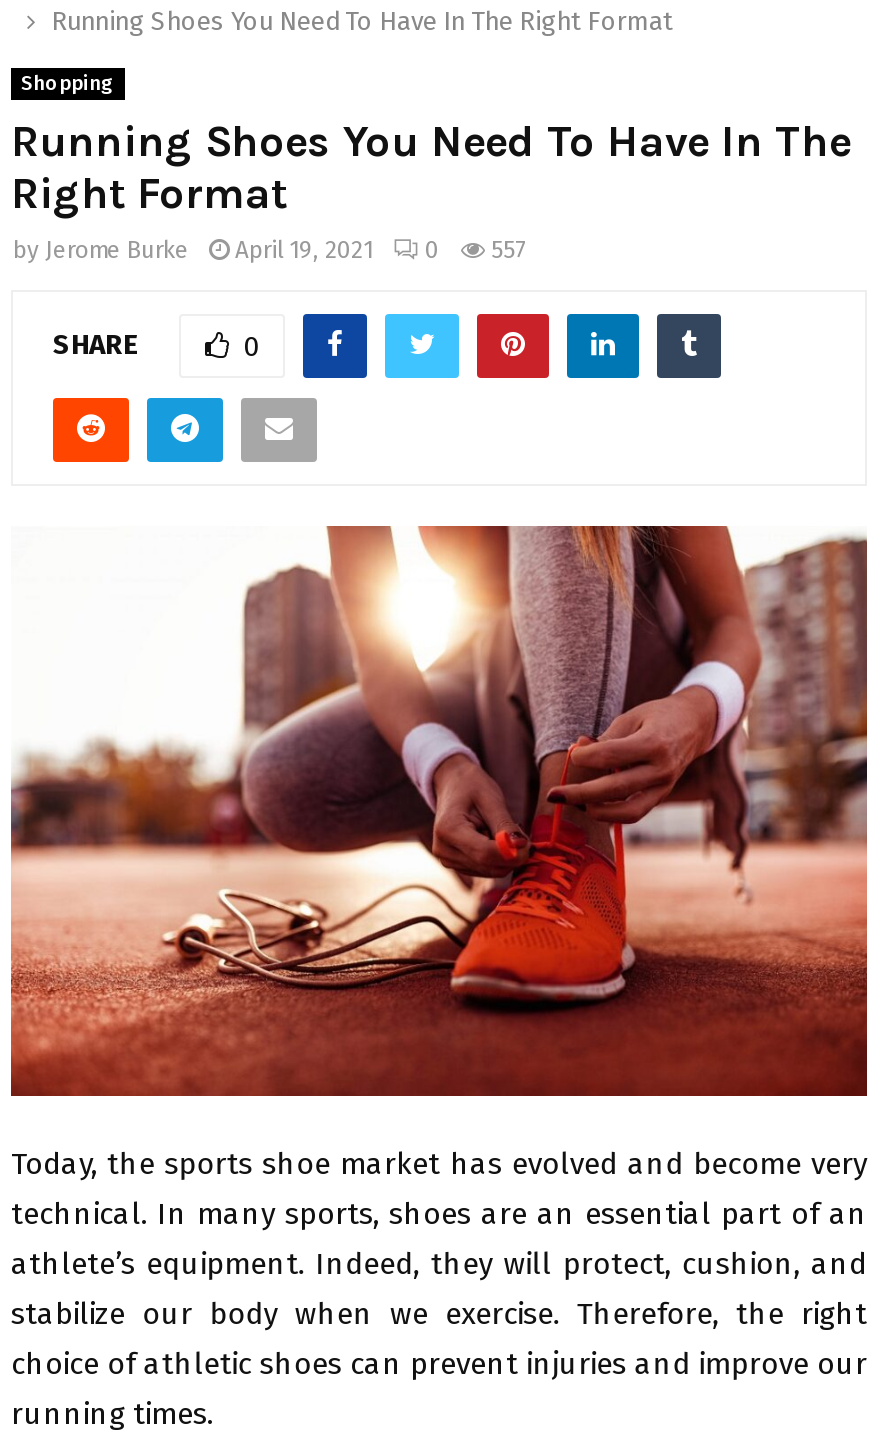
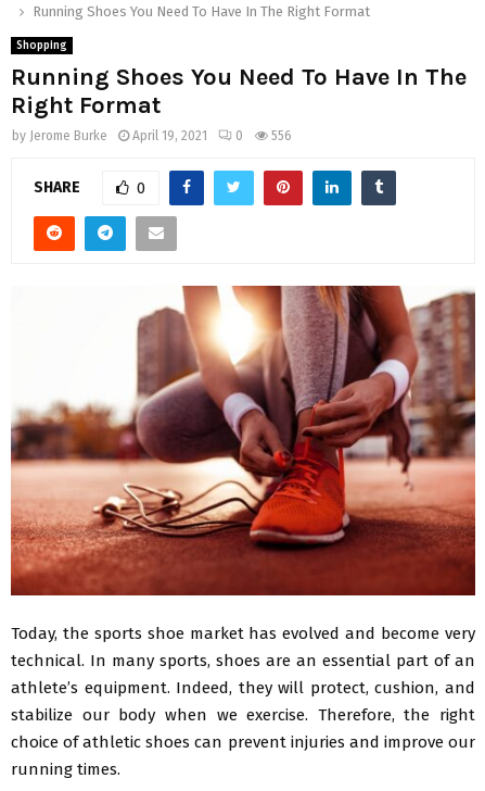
- by Jerome Burke April 19, 2021 0 557
+ by Jerome Burke April 19, 2021 0 556
